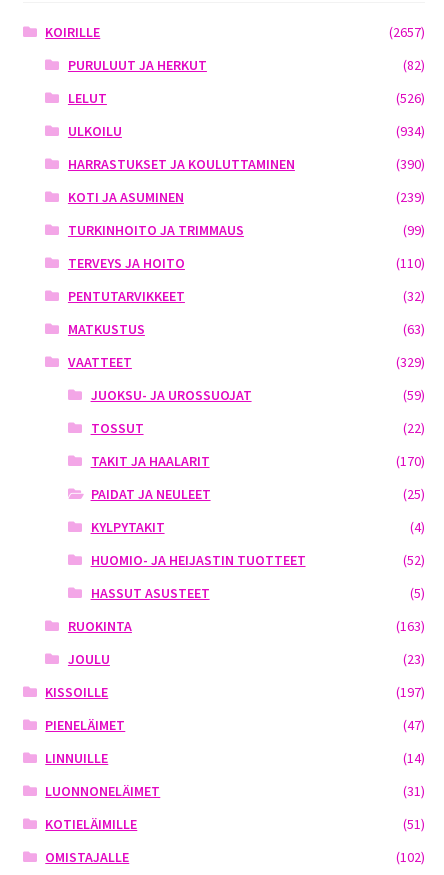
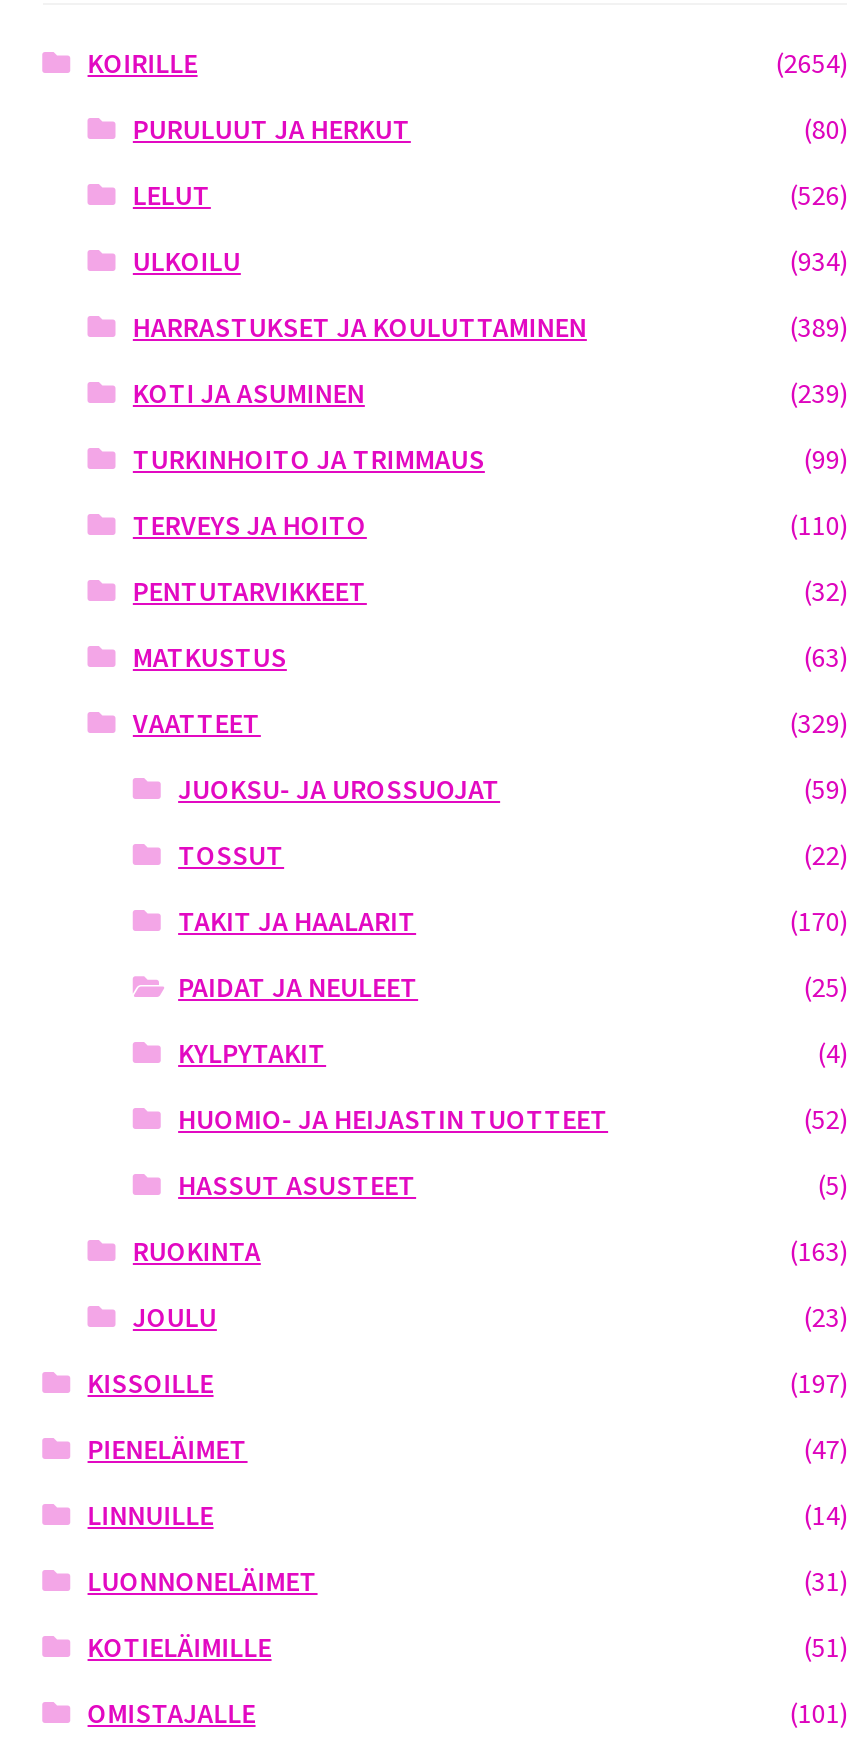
- (2657)
+ (2654)

- (82)
+ (80)

- (390)
+ (389)

- (102)
+ (101)
